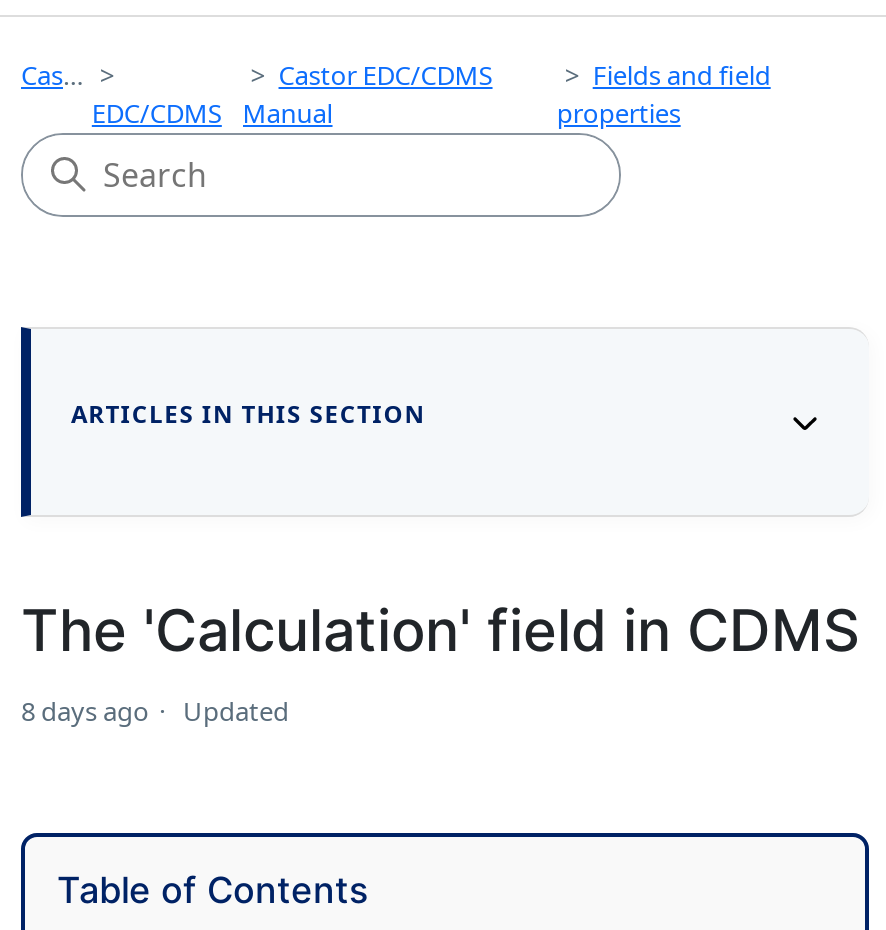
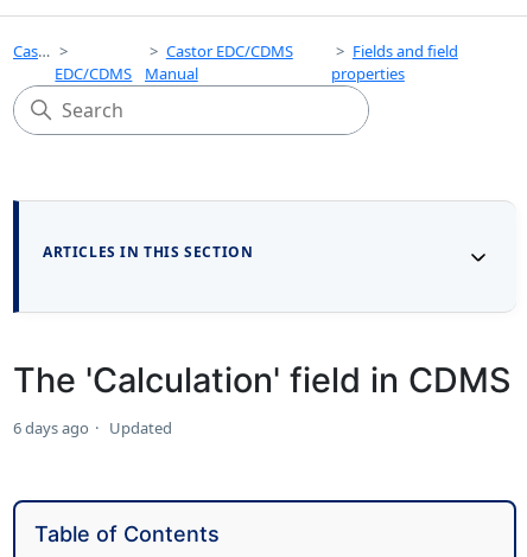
- 8 days ago Updated
+ 6 days ago Updated
